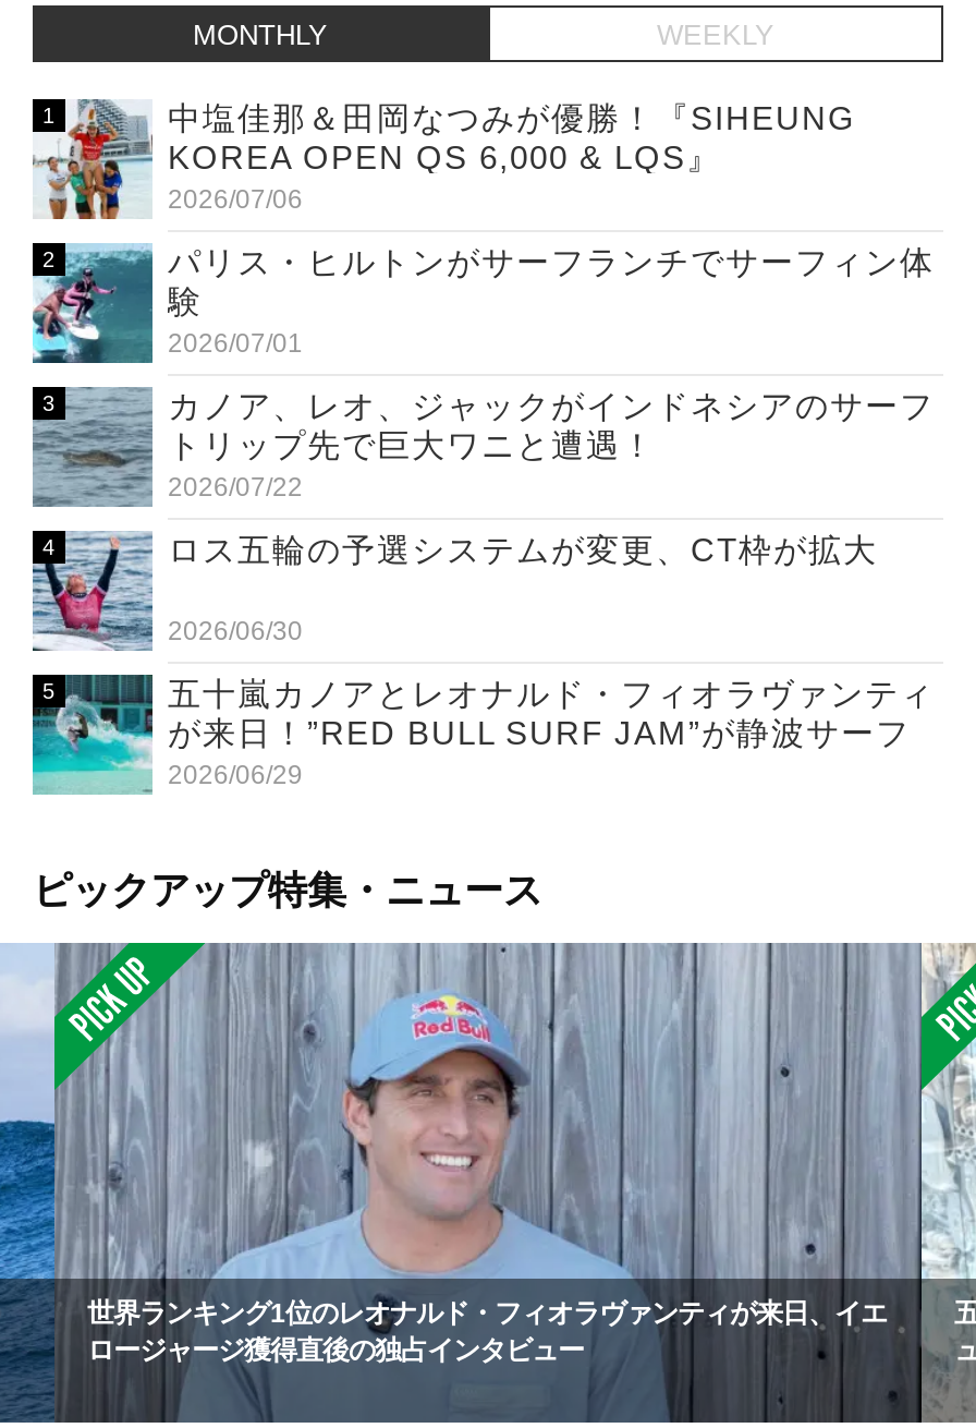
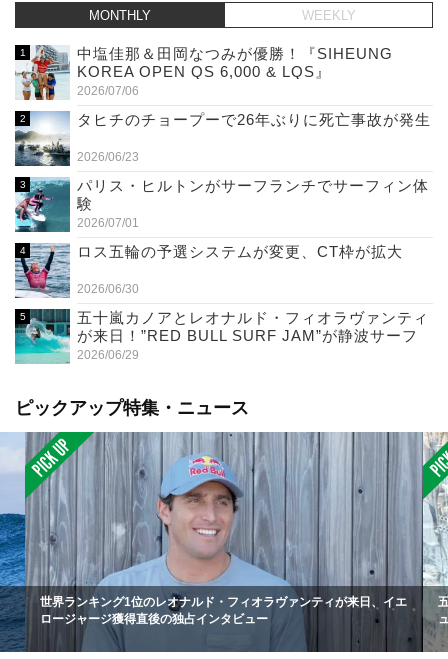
+ [image]
+ タヒチのチョープーで26年ぶりに死亡事故が発生
+ 2026/06/23

moved down: [image] | パリス・ヒルトンがサーフランチでサーフィン体 | 験 | 2026/07/01

- [image]
- カノア、レオ、ジャックがインドネシアのサーフ
- トリップ先で巨大ワニと遭遇！
- 2026/07/22
